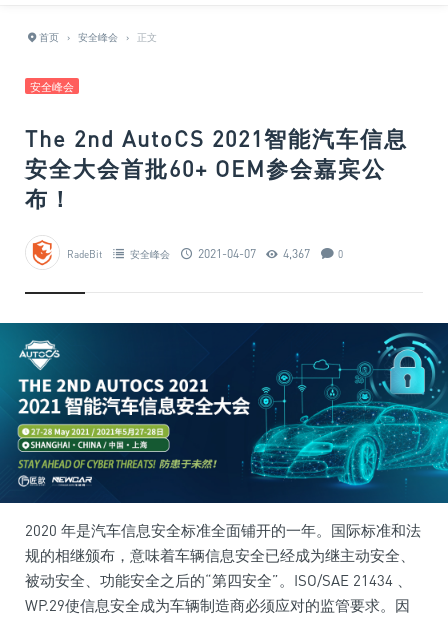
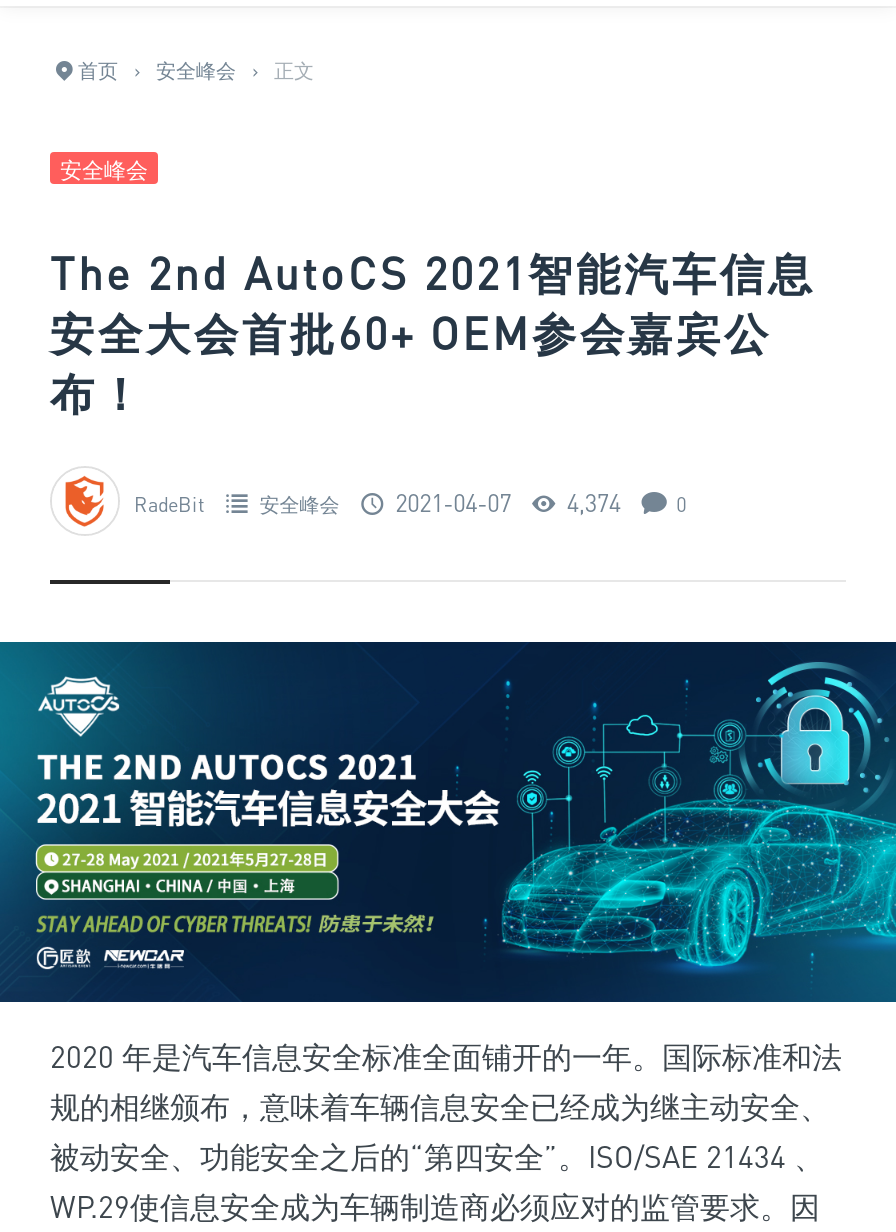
- 2021-04-07 4,367
+ 2021-04-07 4,374
